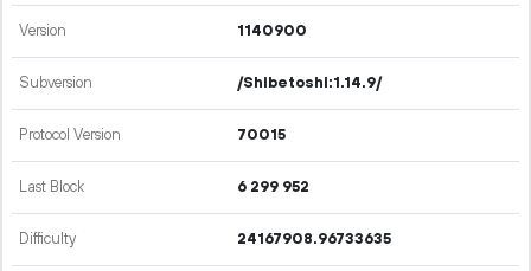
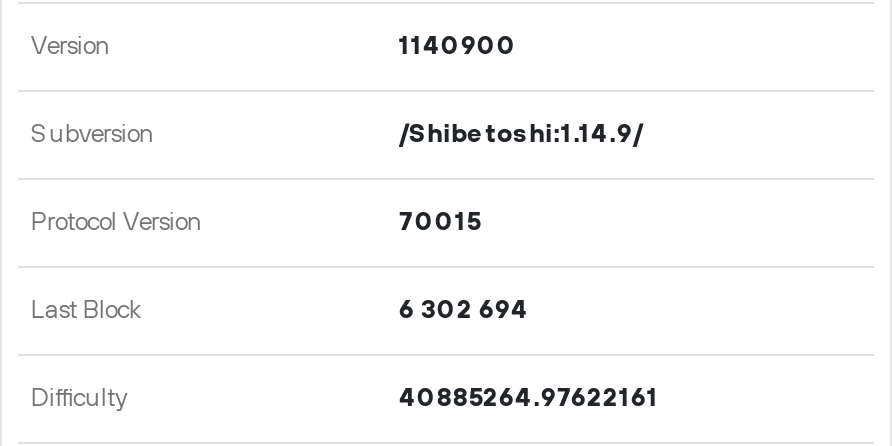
- 6 299 952
+ 6 302 694

- 24167908.96733635
+ 40885264.97622161
